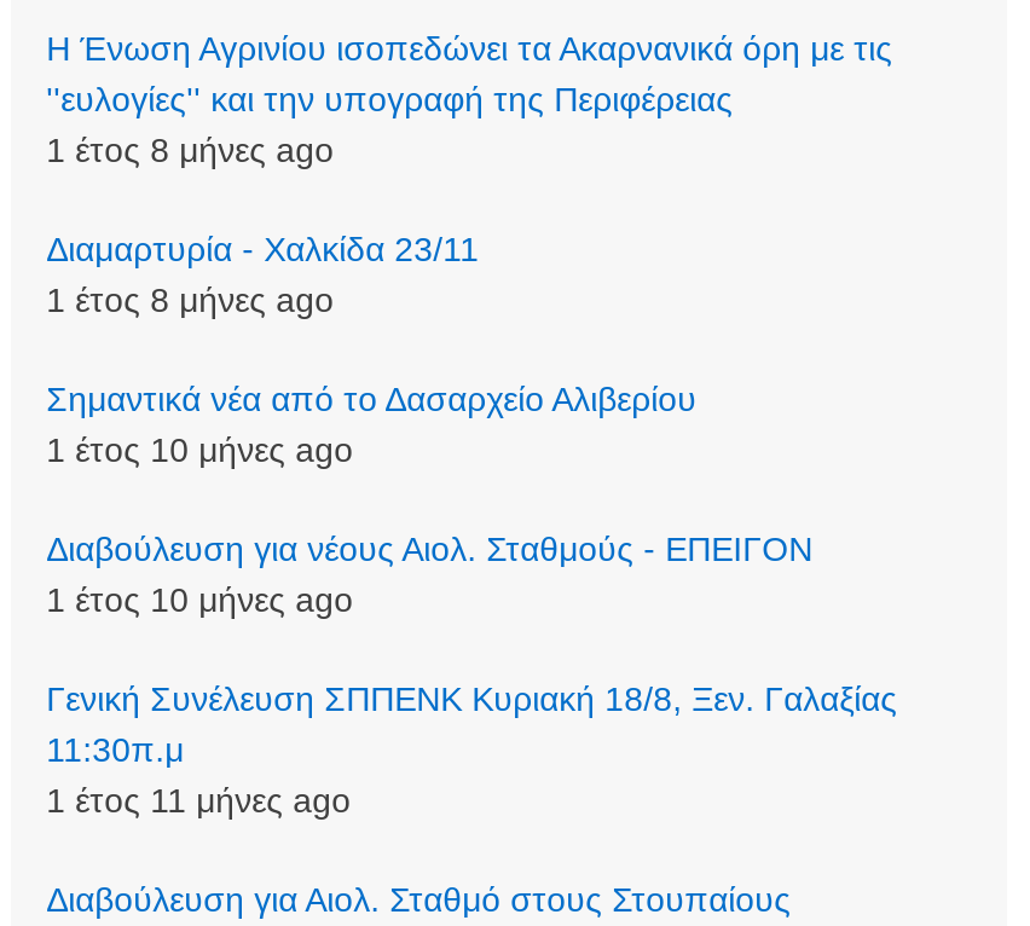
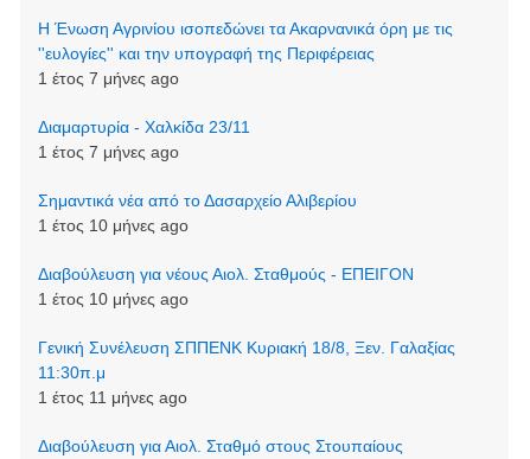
- 1 έτος 8 μήνες ago
+ 1 έτος 7 μήνες ago

- 1 έτος 8 μήνες ago
+ 1 έτος 7 μήνες ago
